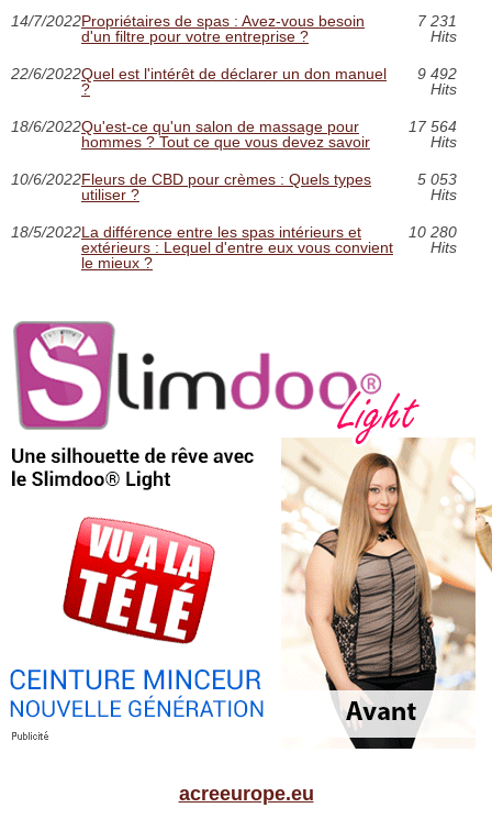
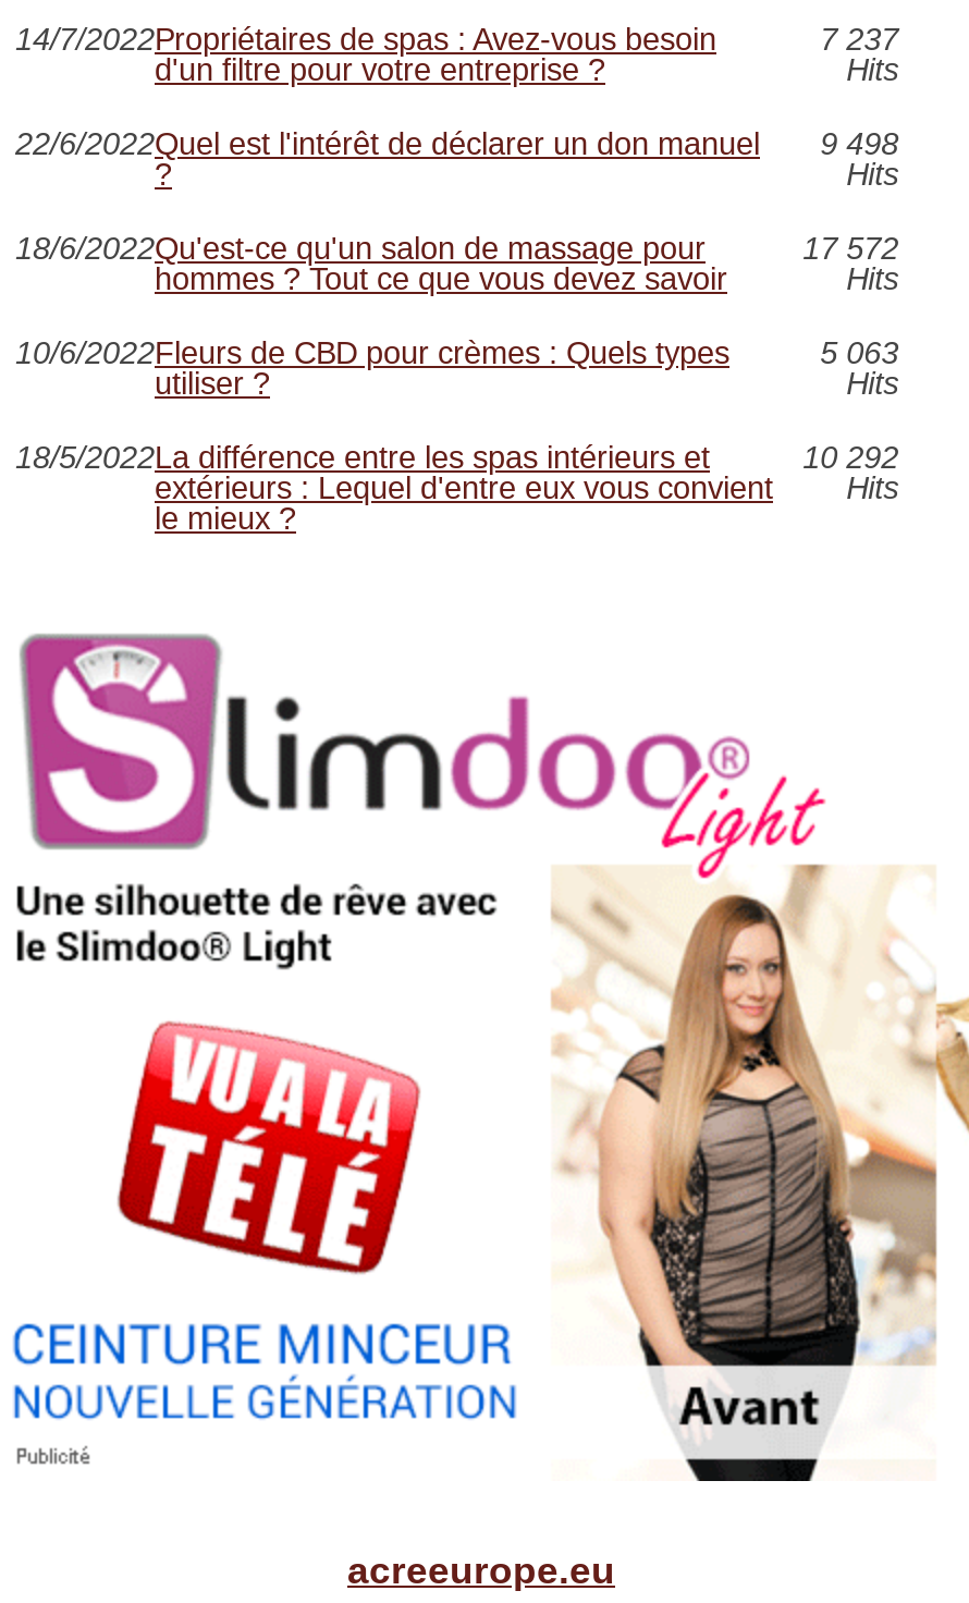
- 7 231
+ 7 237

- 22/6/2022Quel est l'intérêt de déclarer un don manuel 9 492
+ 22/6/2022Quel est l'intérêt de déclarer un don manuel 9 498

- 17 564
+ 17 572

- 5 053
+ 5 063

- 10 280
+ 10 292
